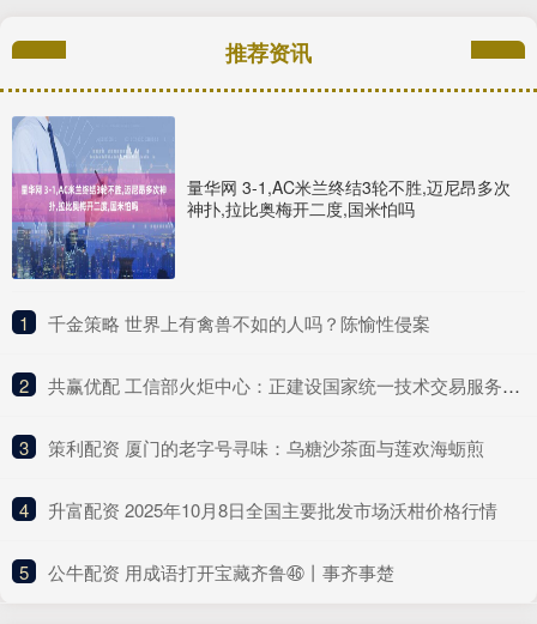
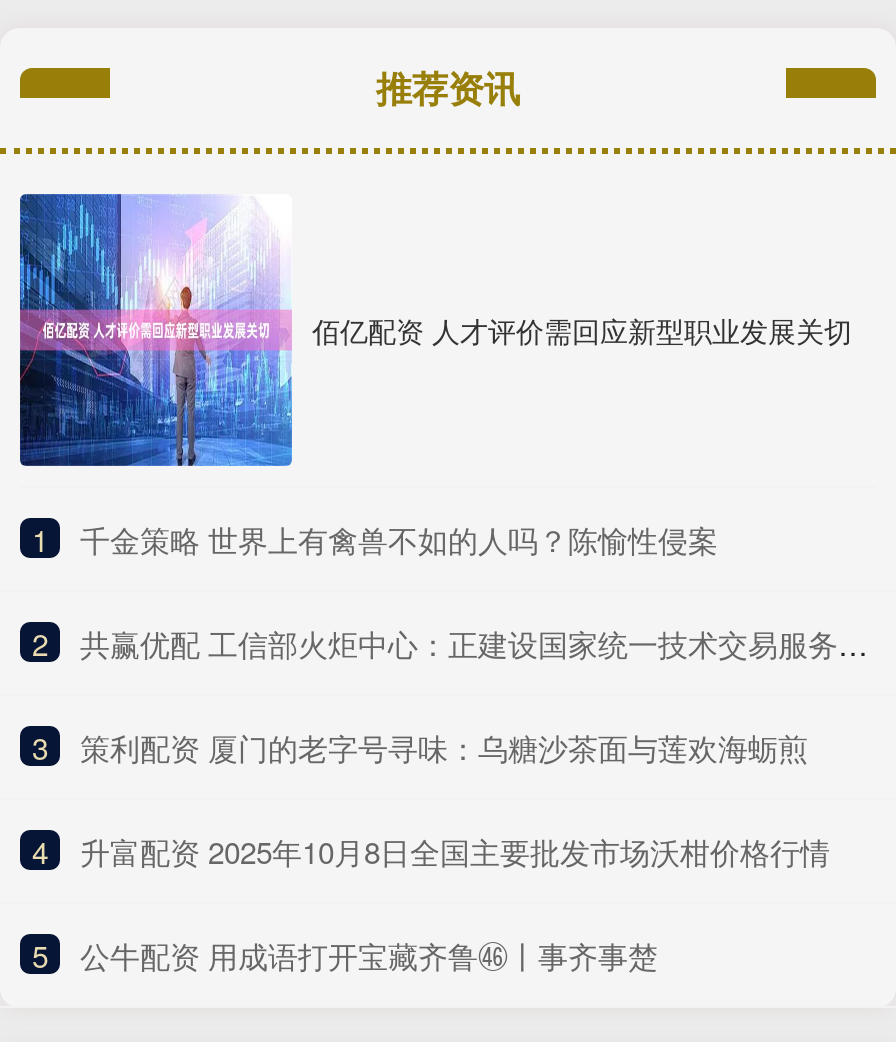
- [image]
- 量华网 3-1,AC米兰终结3轮不胜,迈尼昂多次
- 神扑,拉比奥梅开二度,国米怕吗
+ [image]
+ 佰亿配资 人才评价需回应新型职业发展关切
